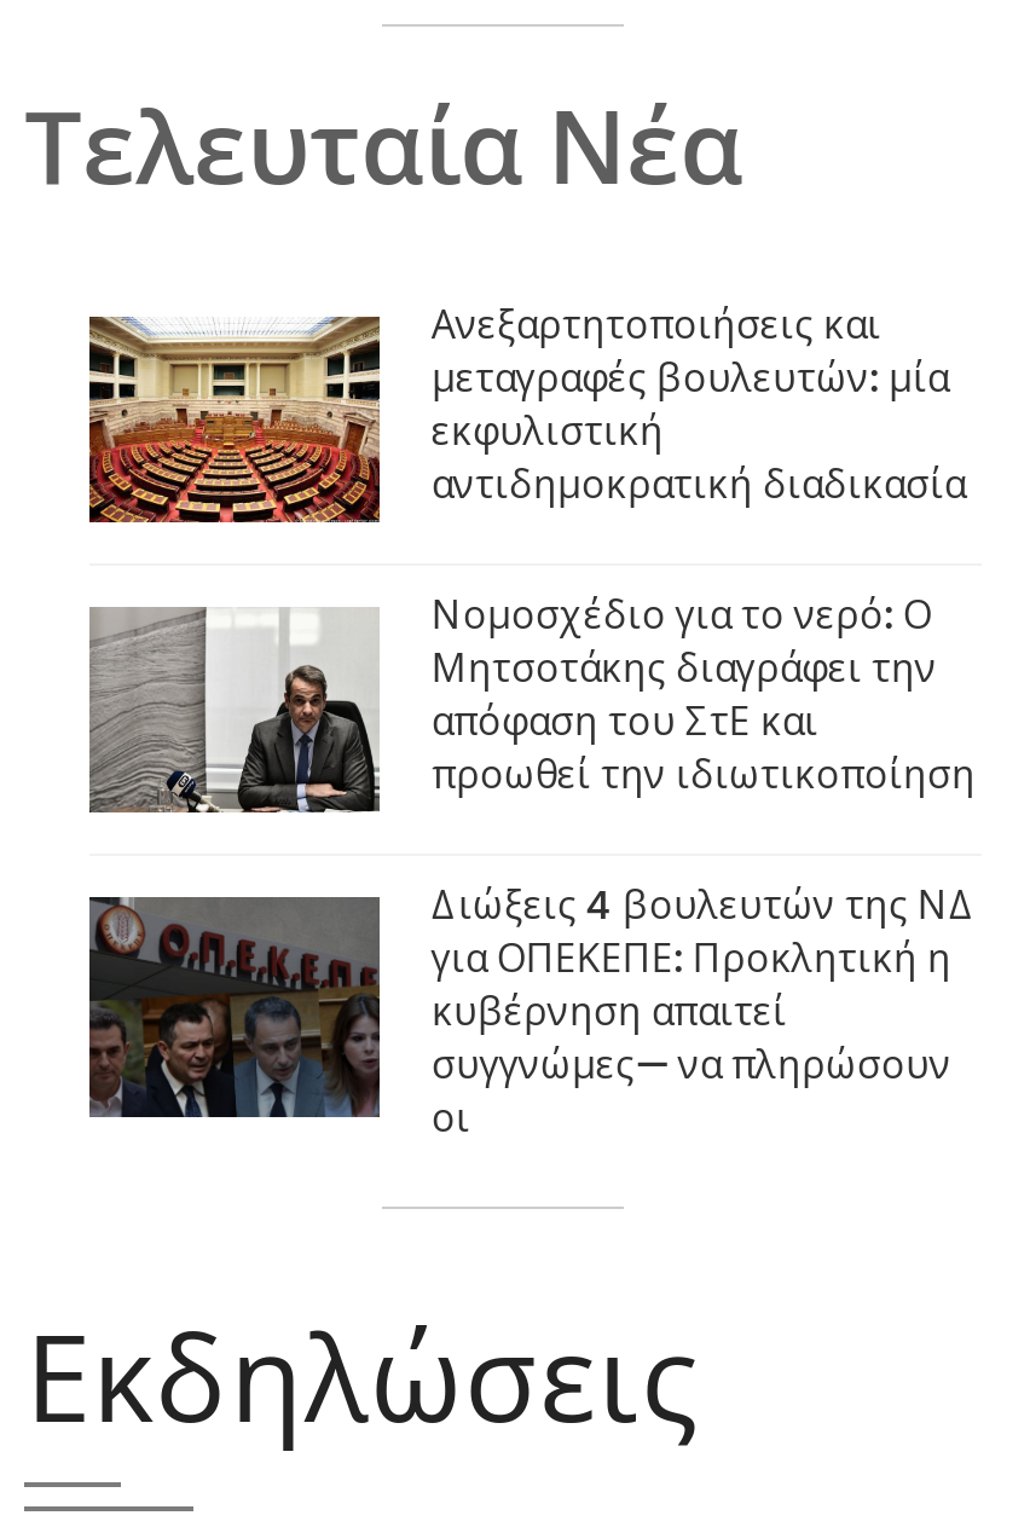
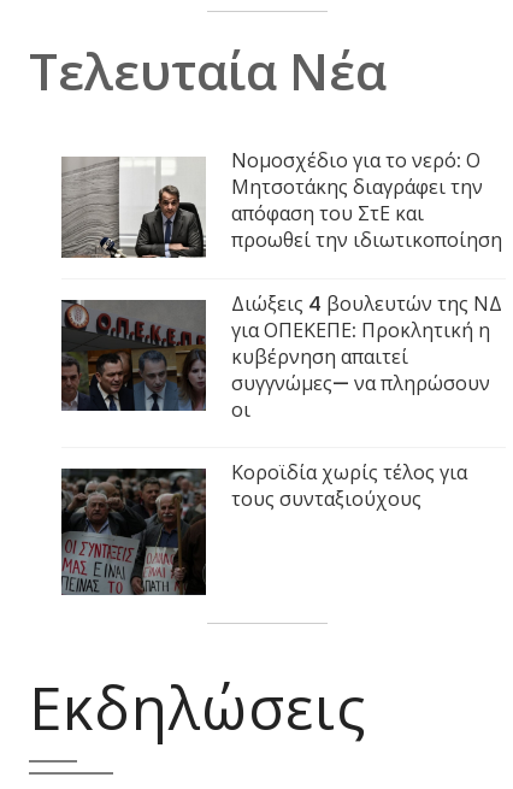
- [image]
- Ανεξαρτητοποιήσεις και
- μεταγραφές βουλευτών: μία
- εκφυλιστική
- αντιδημοκρατική διαδικασία

moved up: [image] | Νομοσχέδιο για το νερό: Ο | Μητσοτάκης διαγράφει την | ... | συγγνώμες— να πληρώσουν | οι

+ [image]
+ Κοροϊδία χωρίς τέλος για
+ τους συνταξιούχους
